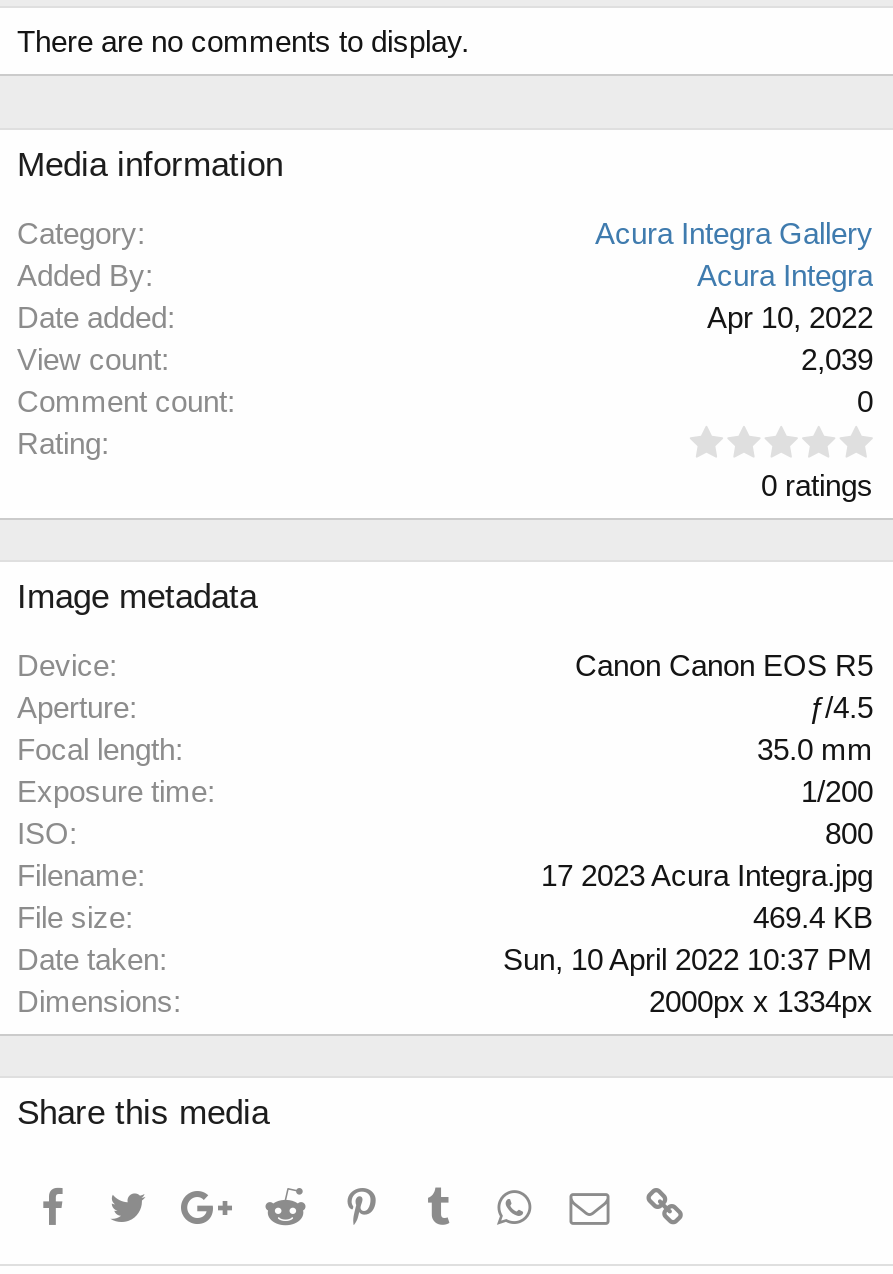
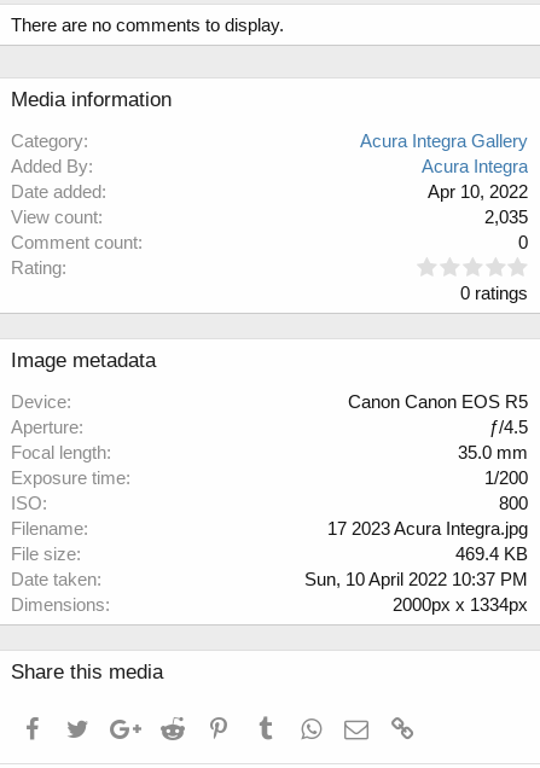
- 2,039
+ 2,035
